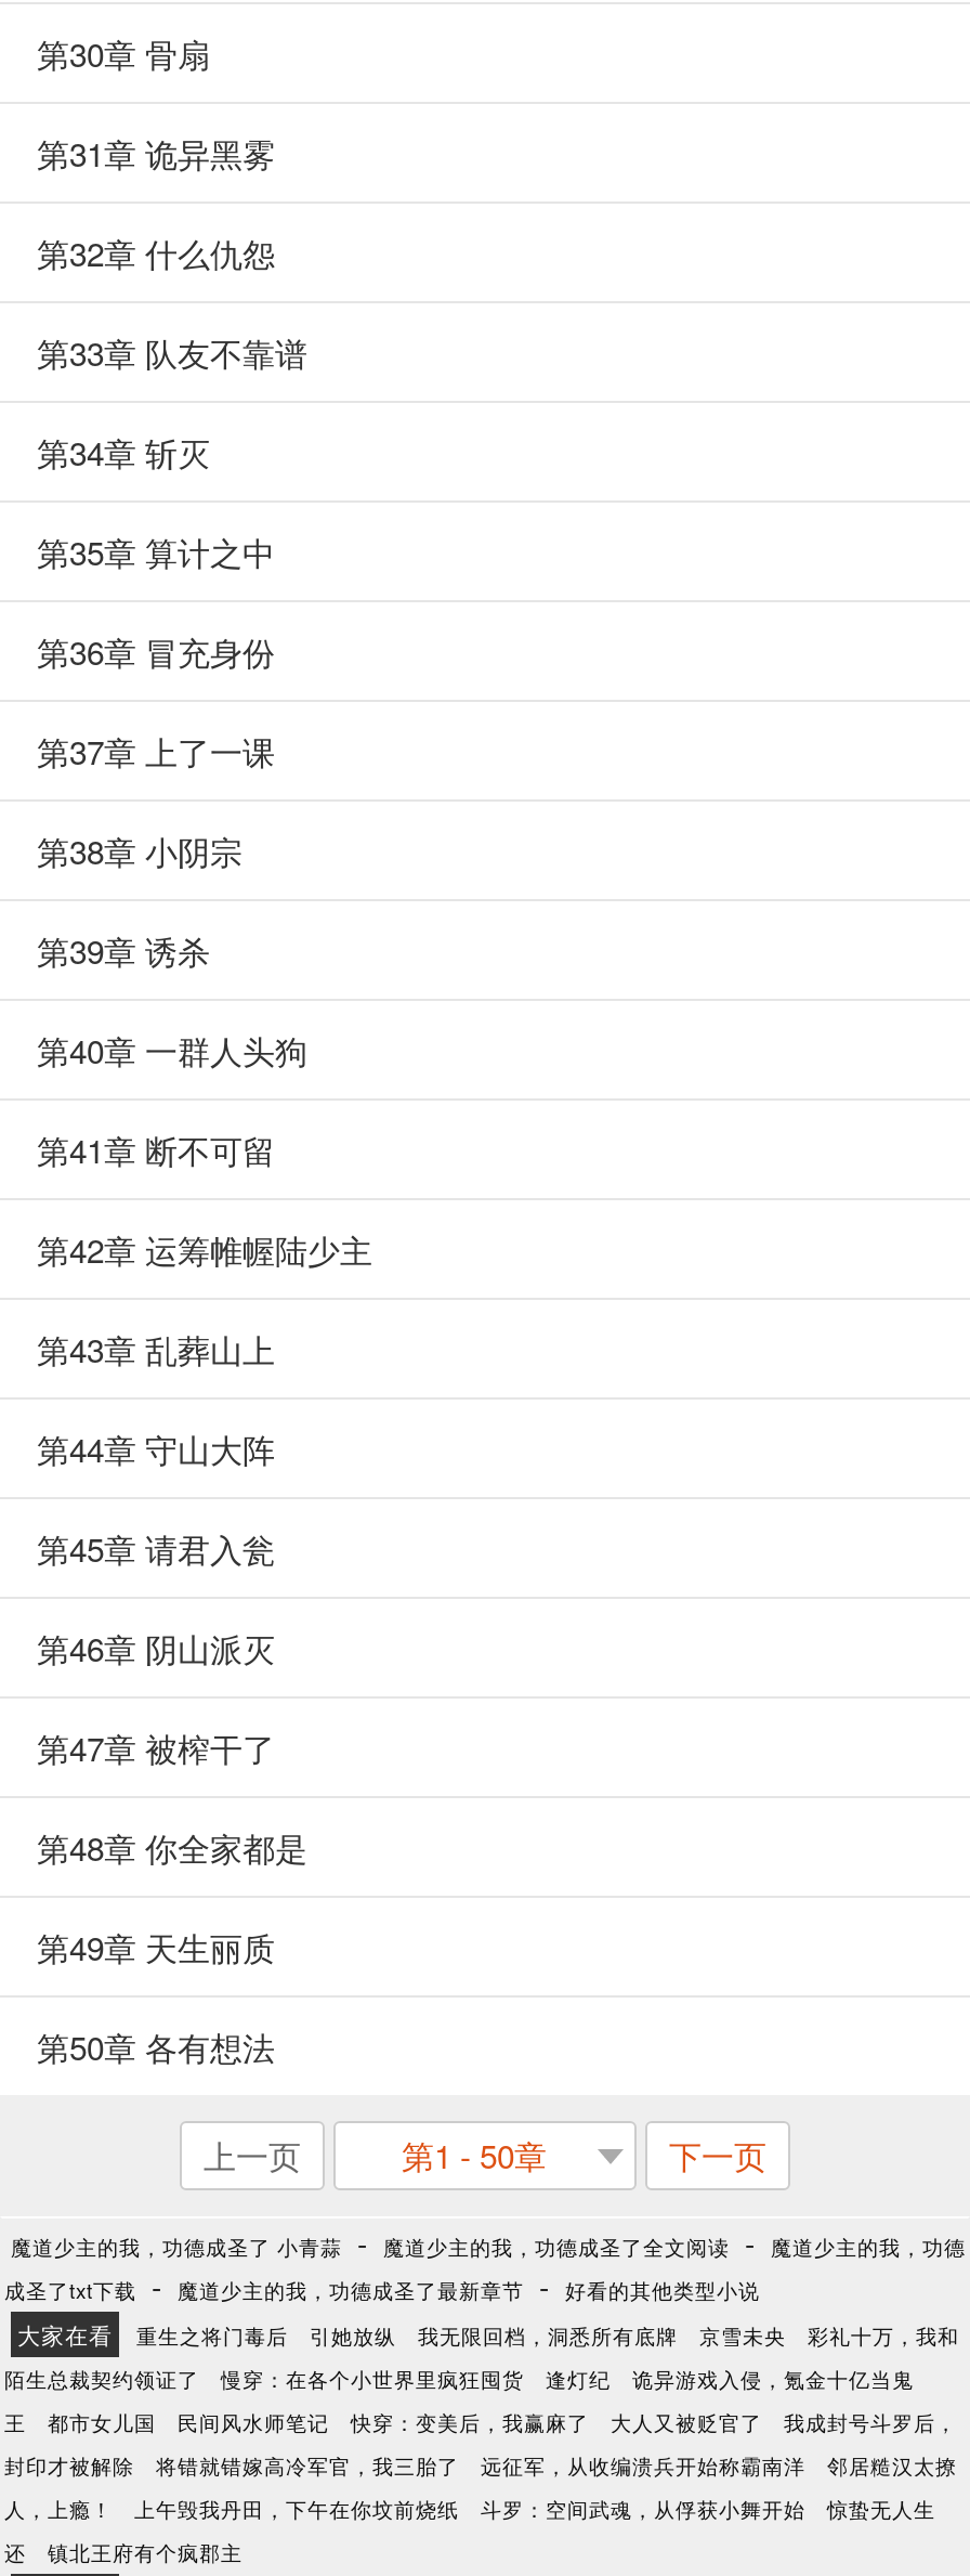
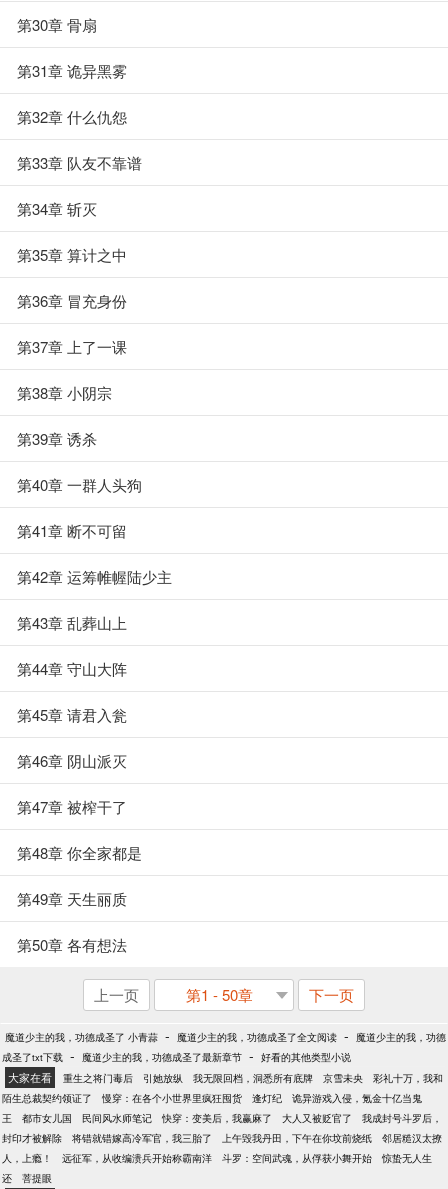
moved down: 远征军，从收编溃兵开始称霸南洋

moved up: 上午毁我丹田，下午在你坟前烧纸

- 镇北王府有个疯郡主
+ 菩提眼
